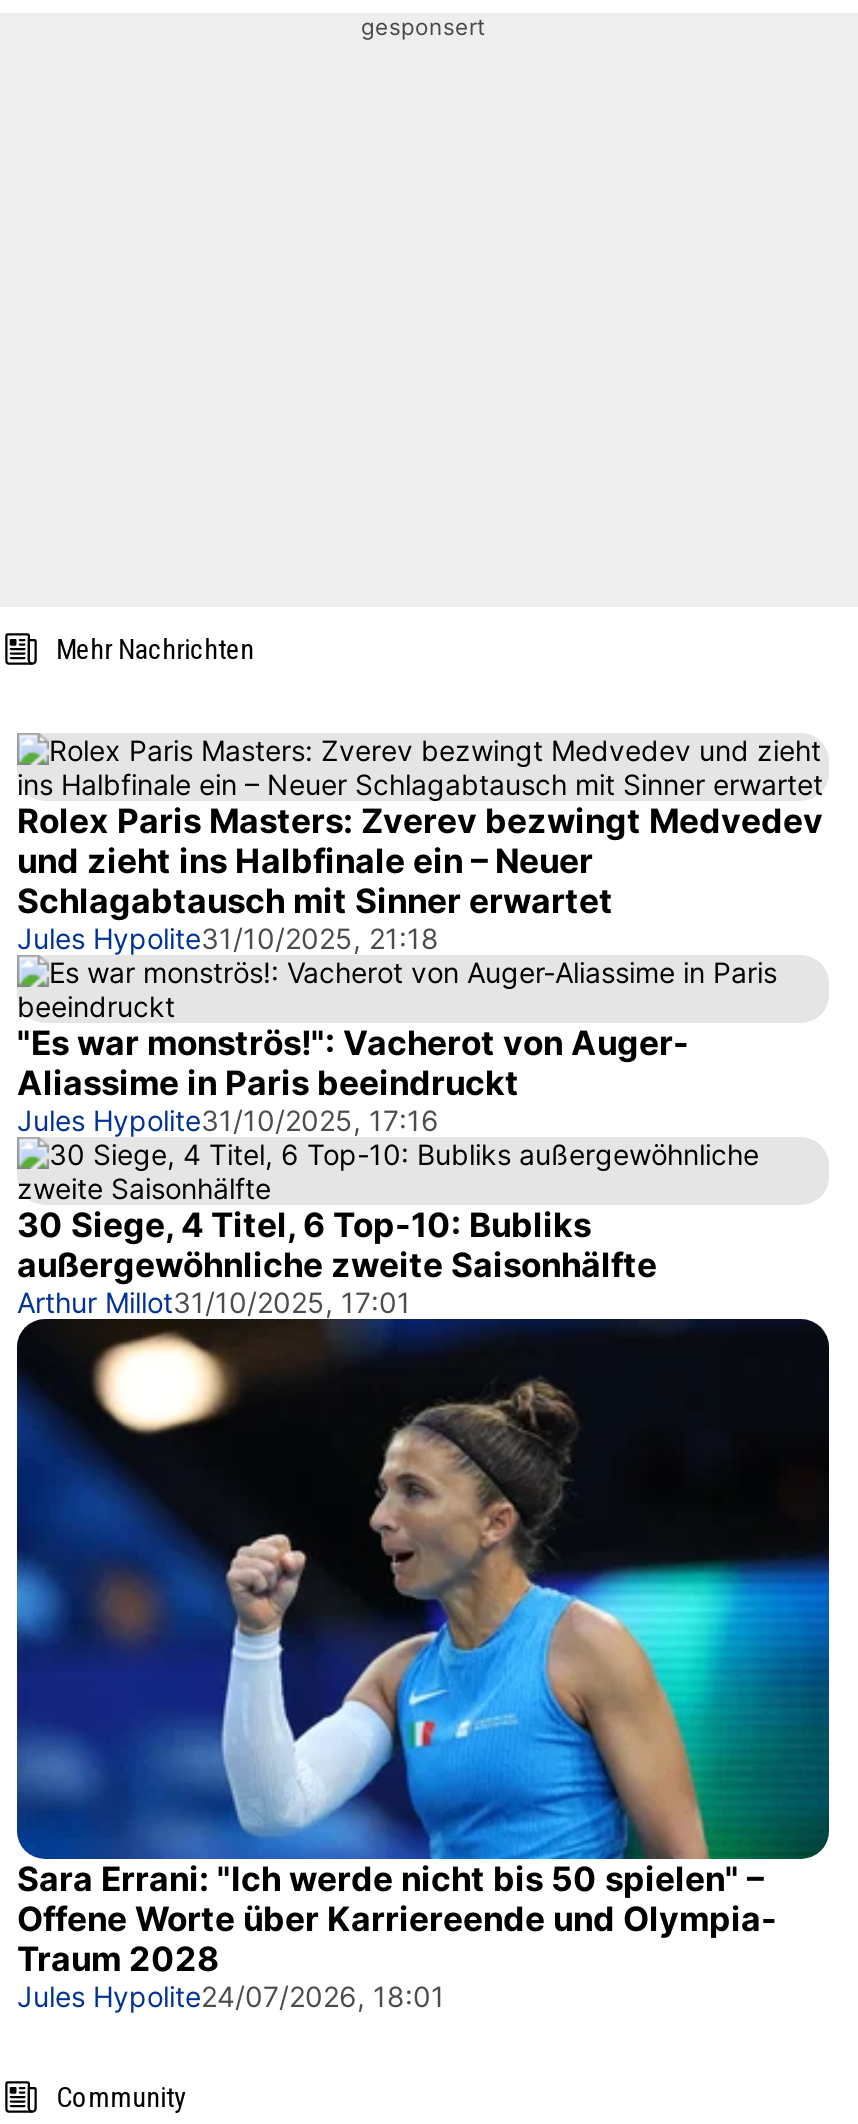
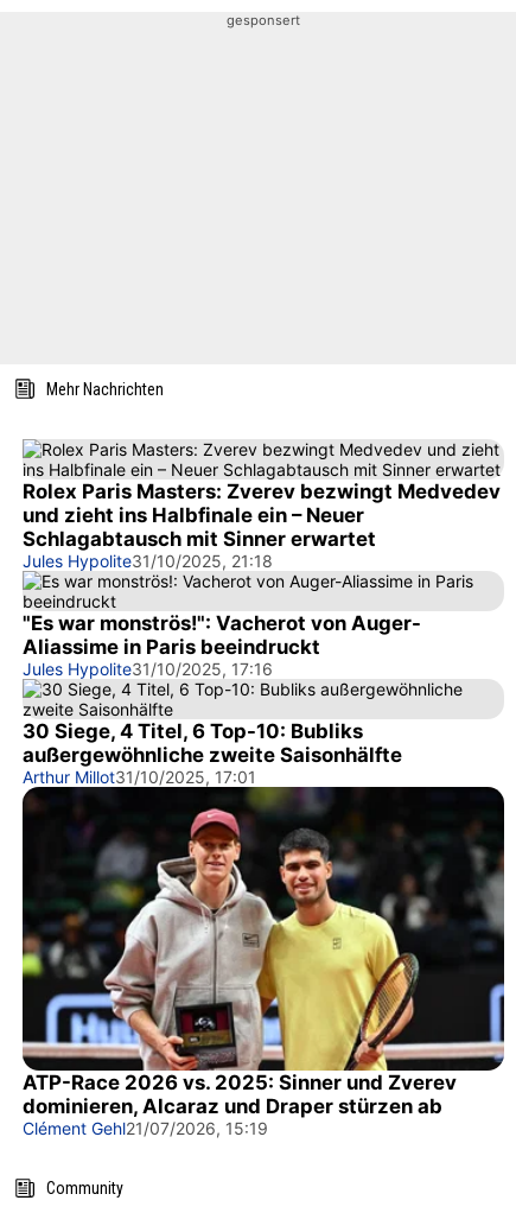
- [image]
- Sara Errani: "Ich werde nicht bis 50 spielen" –
- Offene Worte über Karriereende und Olympia-
- Traum 2028
- Jules Hypolite24/07/2026, 18:01
+ [image]
+ ATP-Race 2026 vs. 2025: Sinner und Zverev
+ dominieren, Alcaraz und Draper stürzen ab
+ Clément Gehl21/07/2026, 15:19
